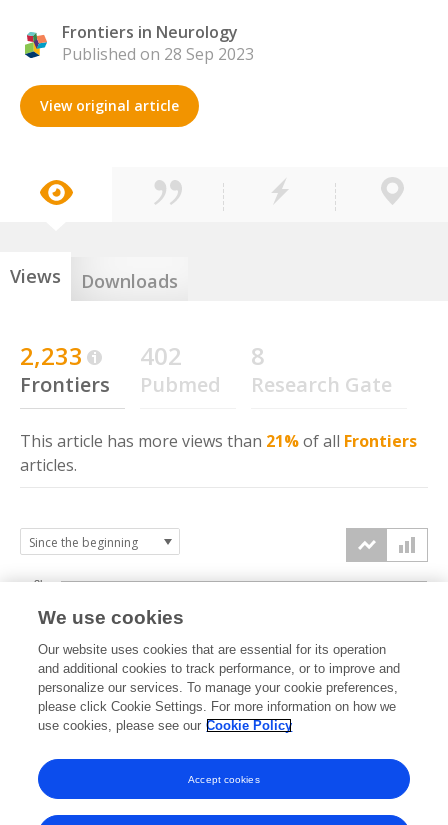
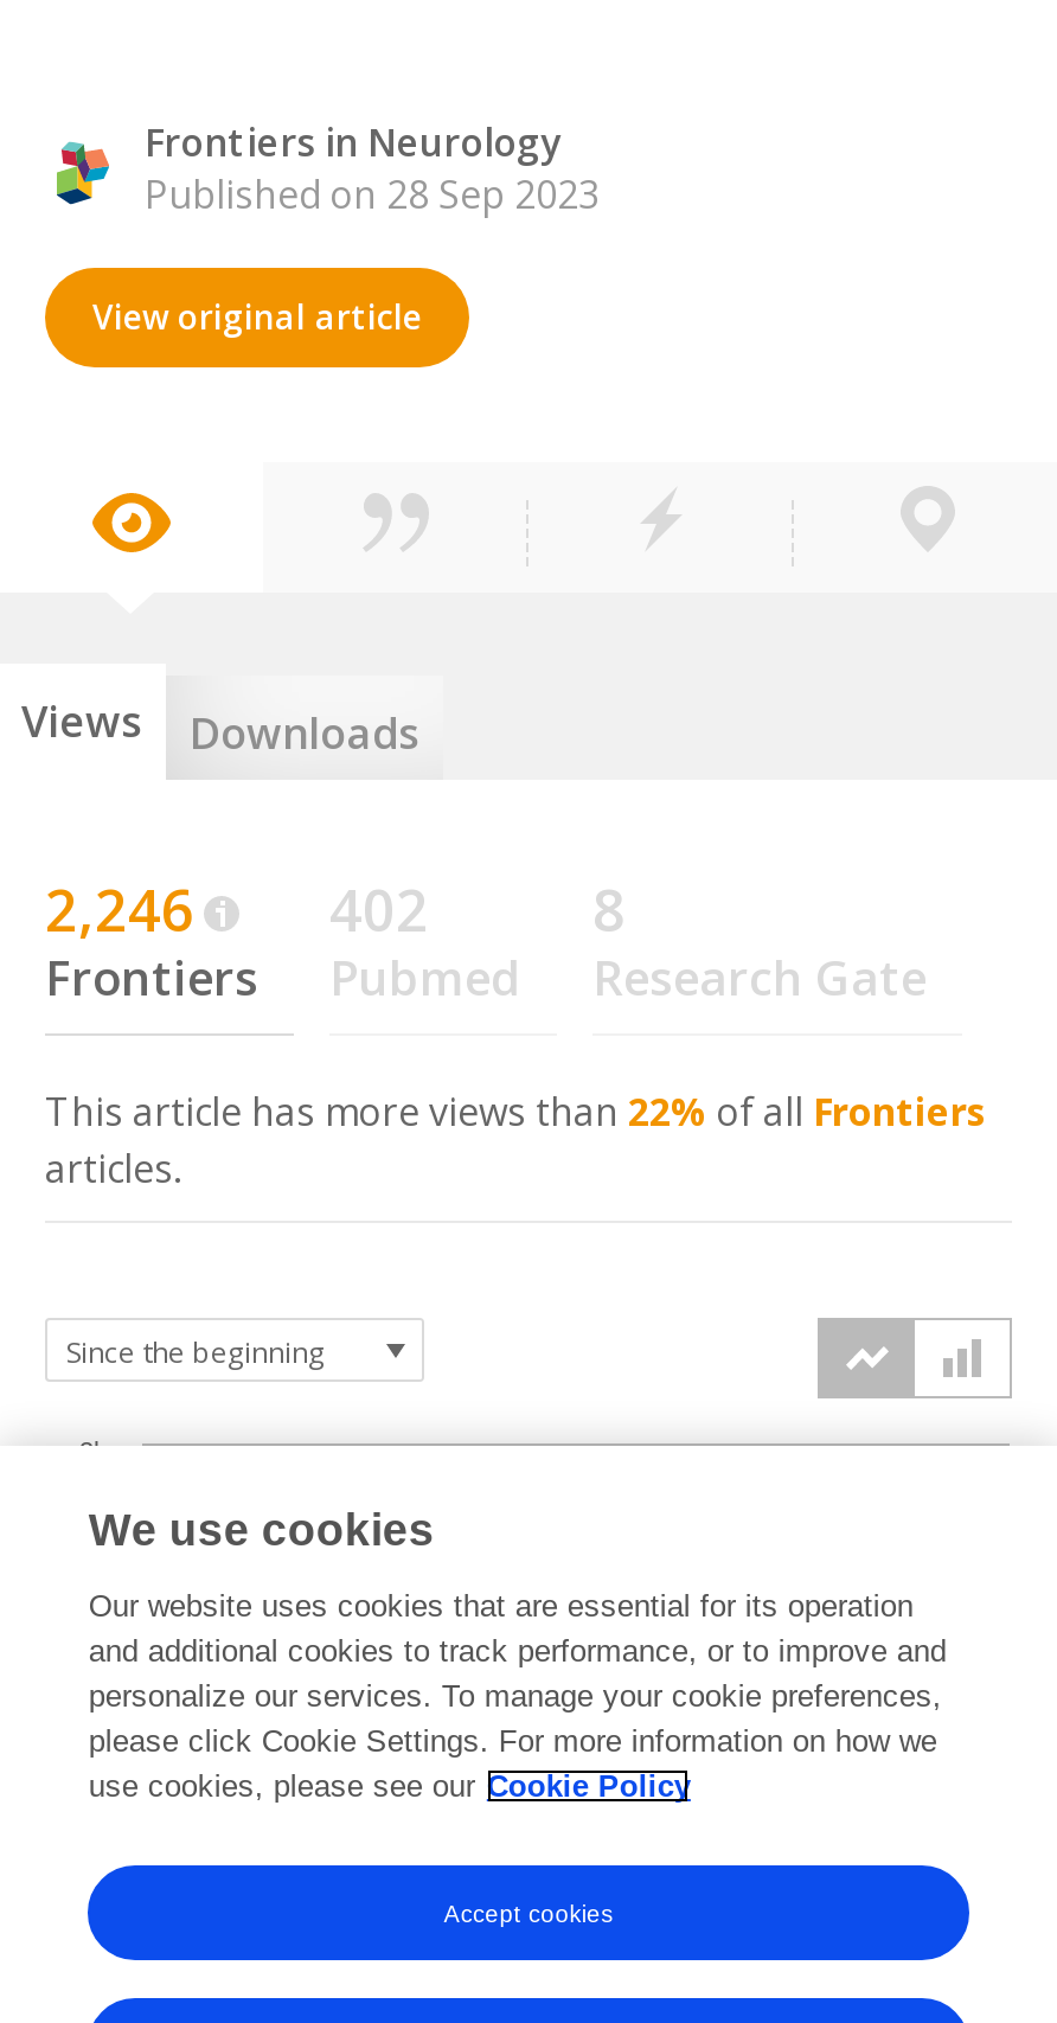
- 2,233
+ 2,246

- This article has more views than 21% of all Frontiers
+ This article has more views than 22% of all Frontiers
